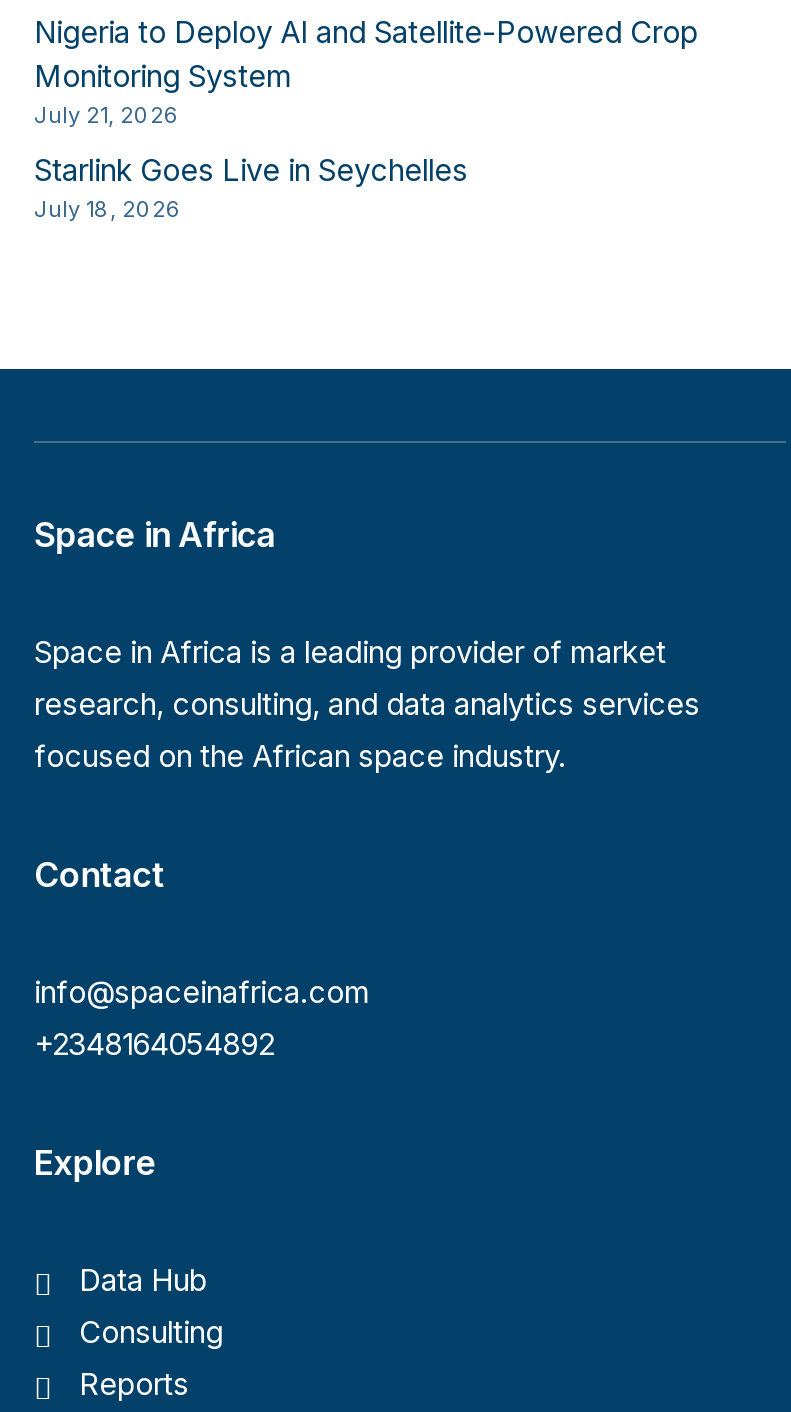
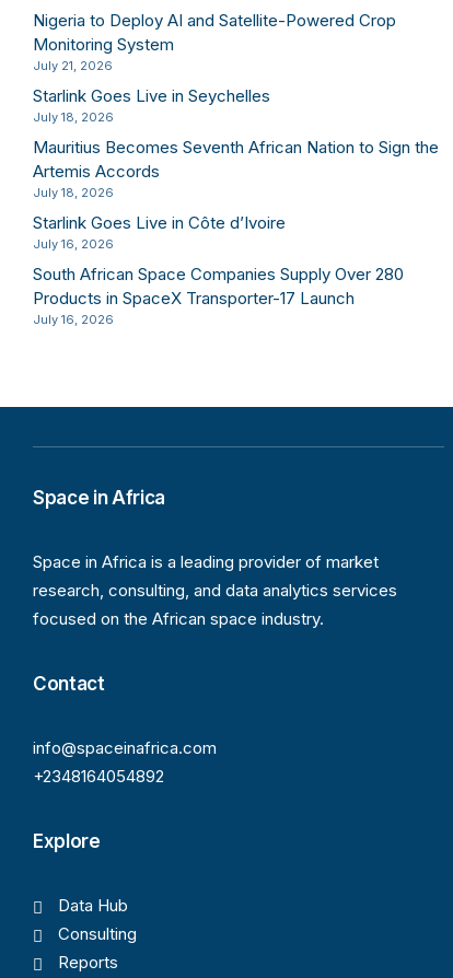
+ Mauritius Becomes Seventh African Nation to Sign the
+ Artemis Accords
+ July 18, 2026
+ Starlink Goes Live in Côte d’Ivoire
+ July 16, 2026
+ South African Space Companies Supply Over 280
+ Products in SpaceX Transporter-17 Launch
+ July 16, 2026
